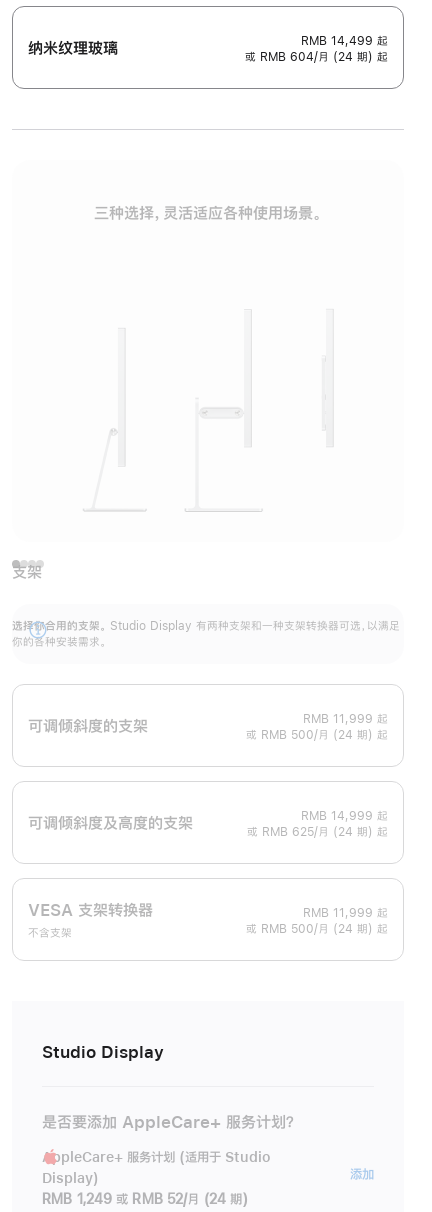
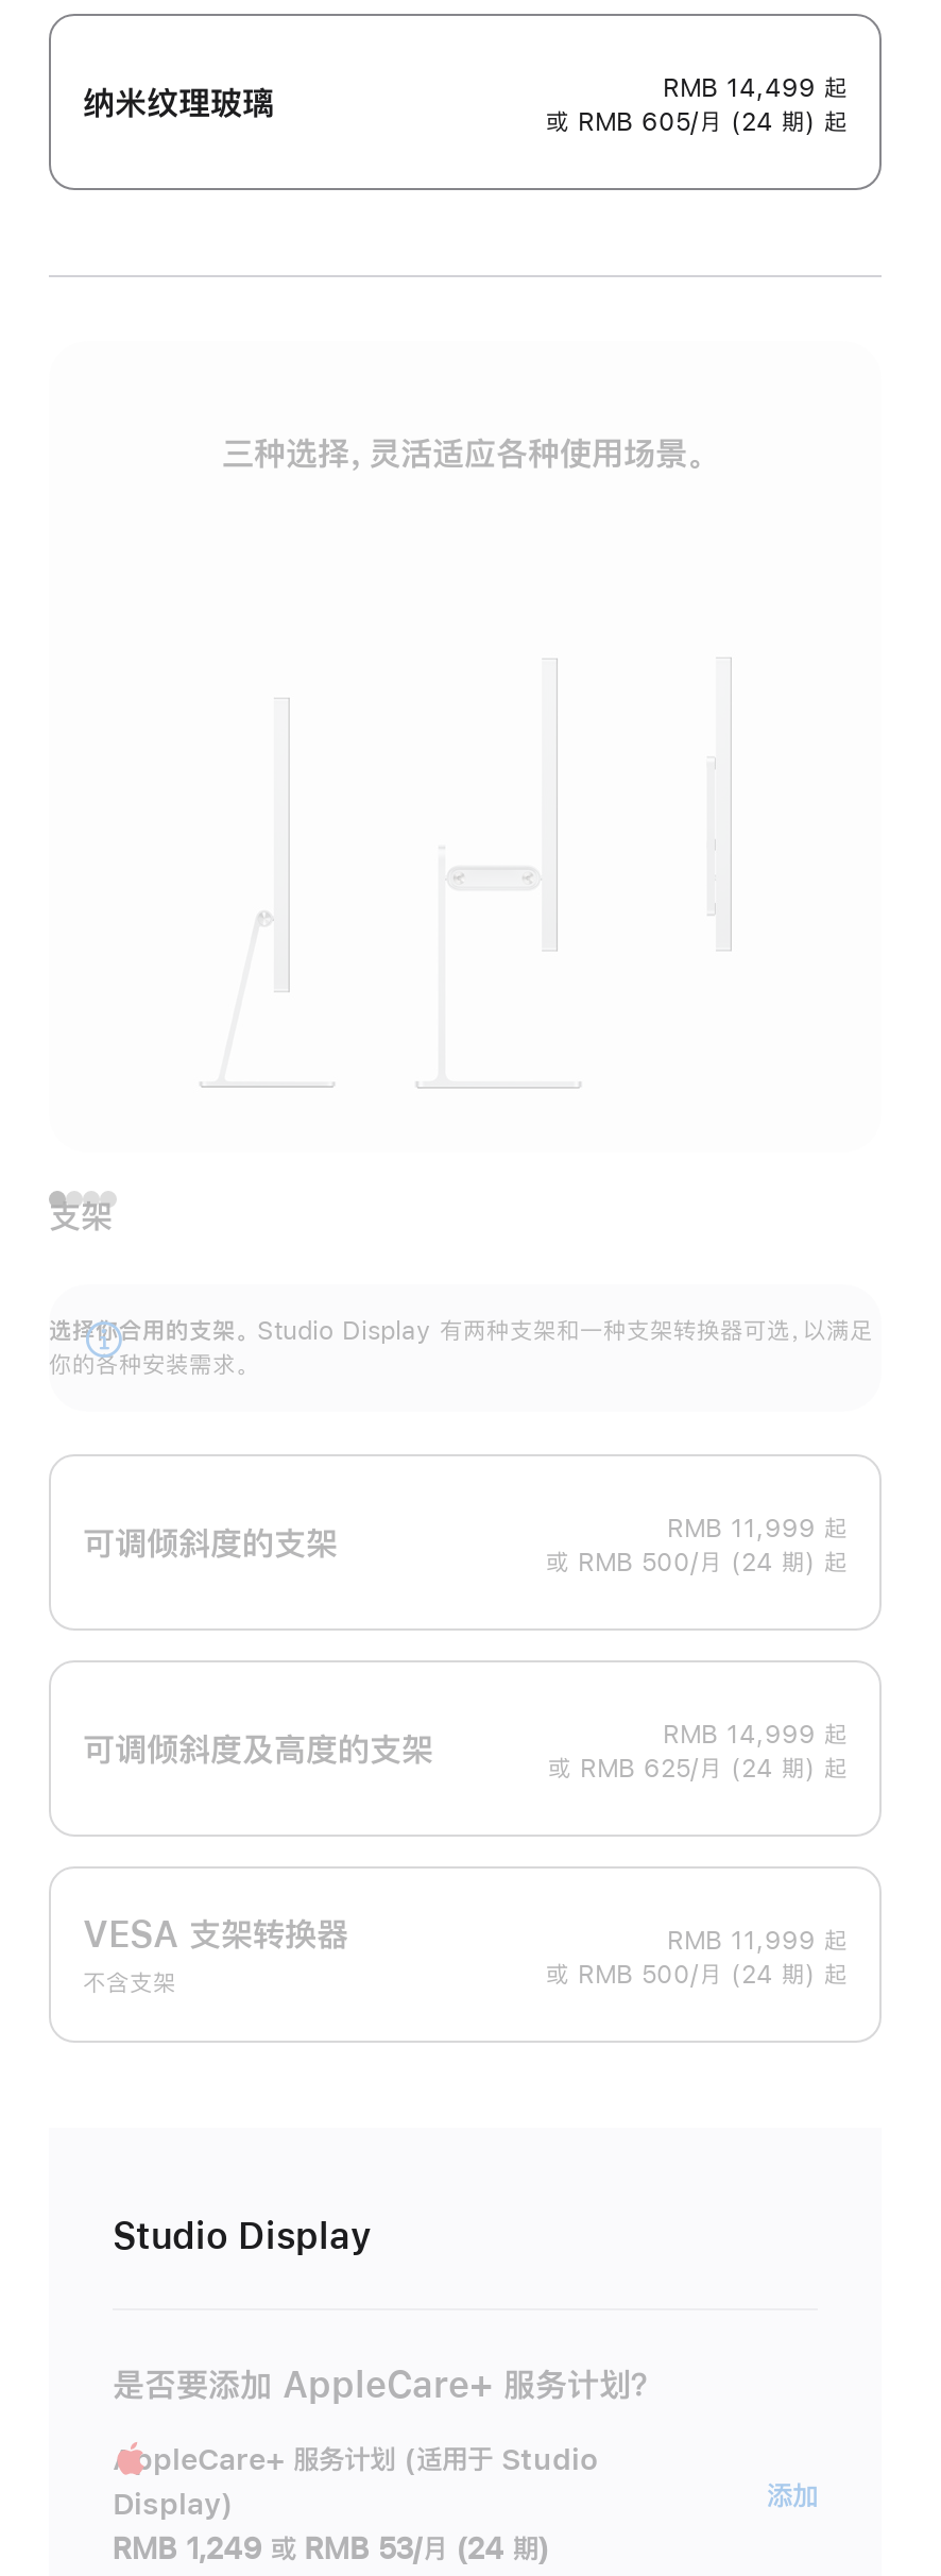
- 或 RMB 604/月 (24 期) 起
+ 或 RMB 605/月 (24 期) 起

- RMB 1,249 或 RMB 52/月 (24 期)
+ RMB 1,249 或 RMB 53/月 (24 期)
